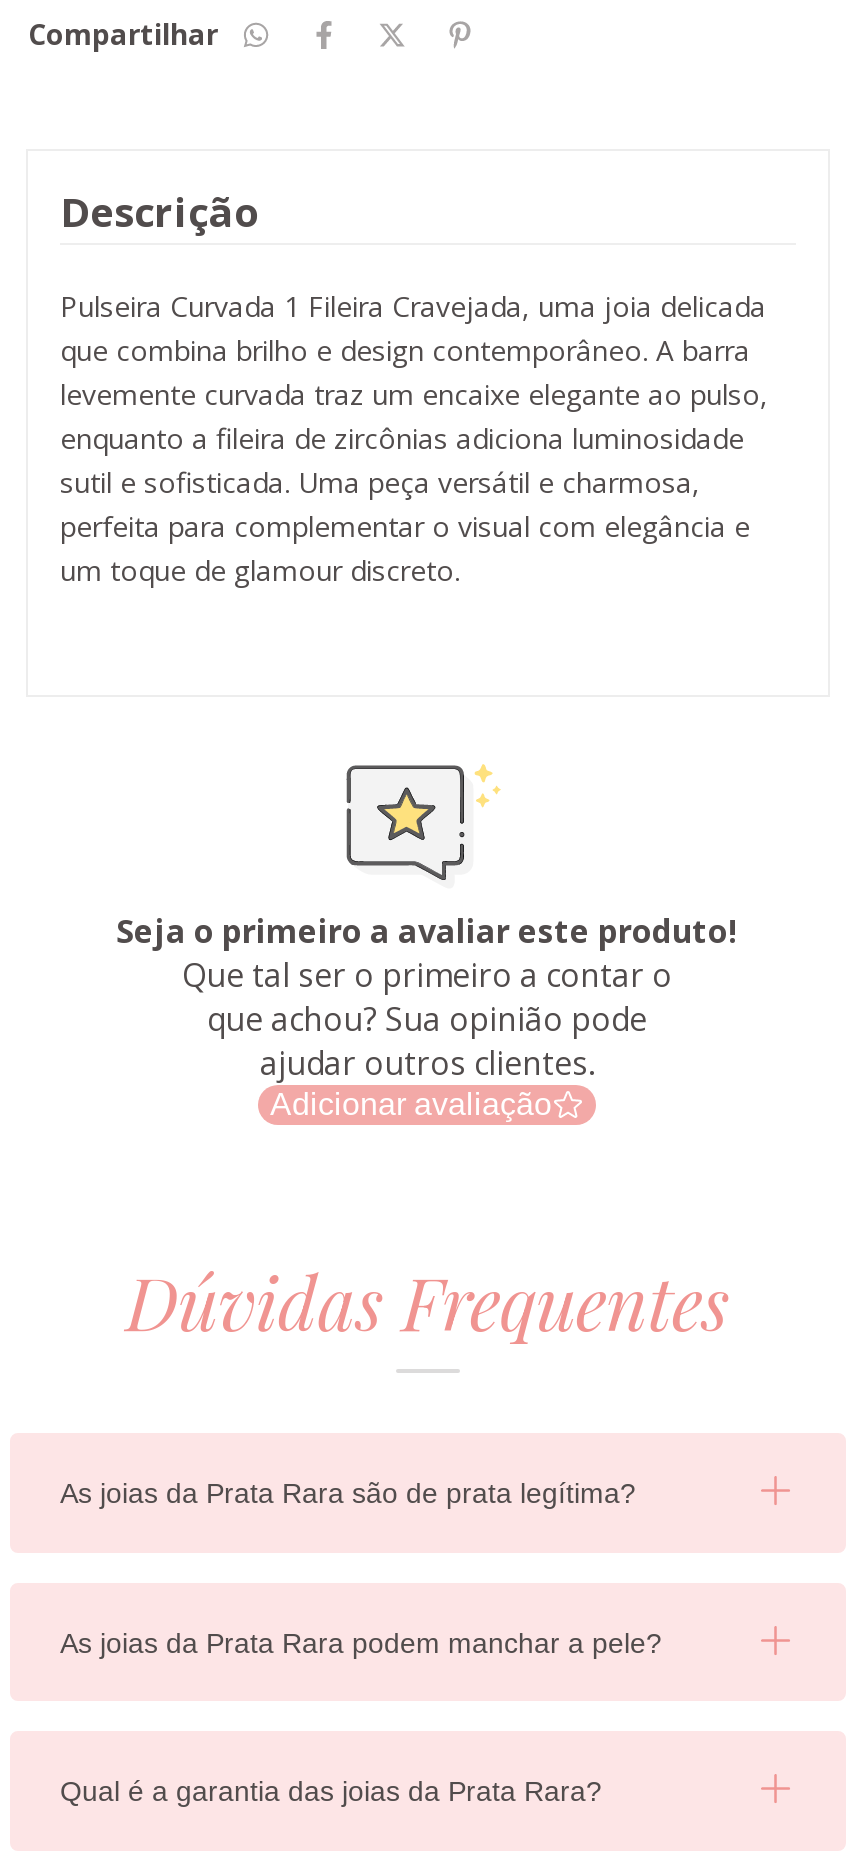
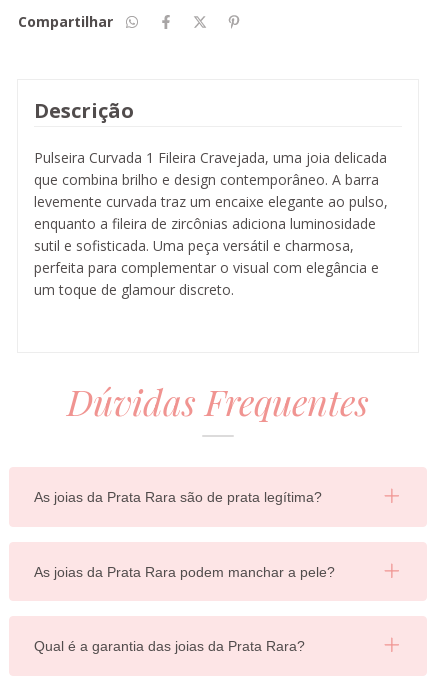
- [image]
- Seja o primeiro a avaliar este produto!
- Que tal ser o primeiro a contar o
- que achou? Sua opinião pode
- ajudar outros clientes.
- Adicionar avaliação
